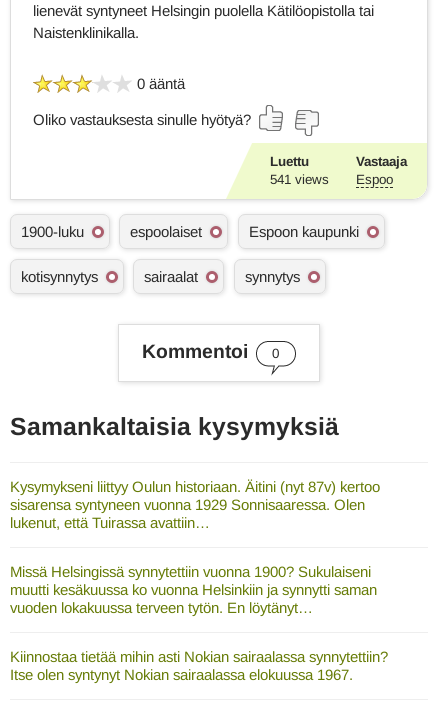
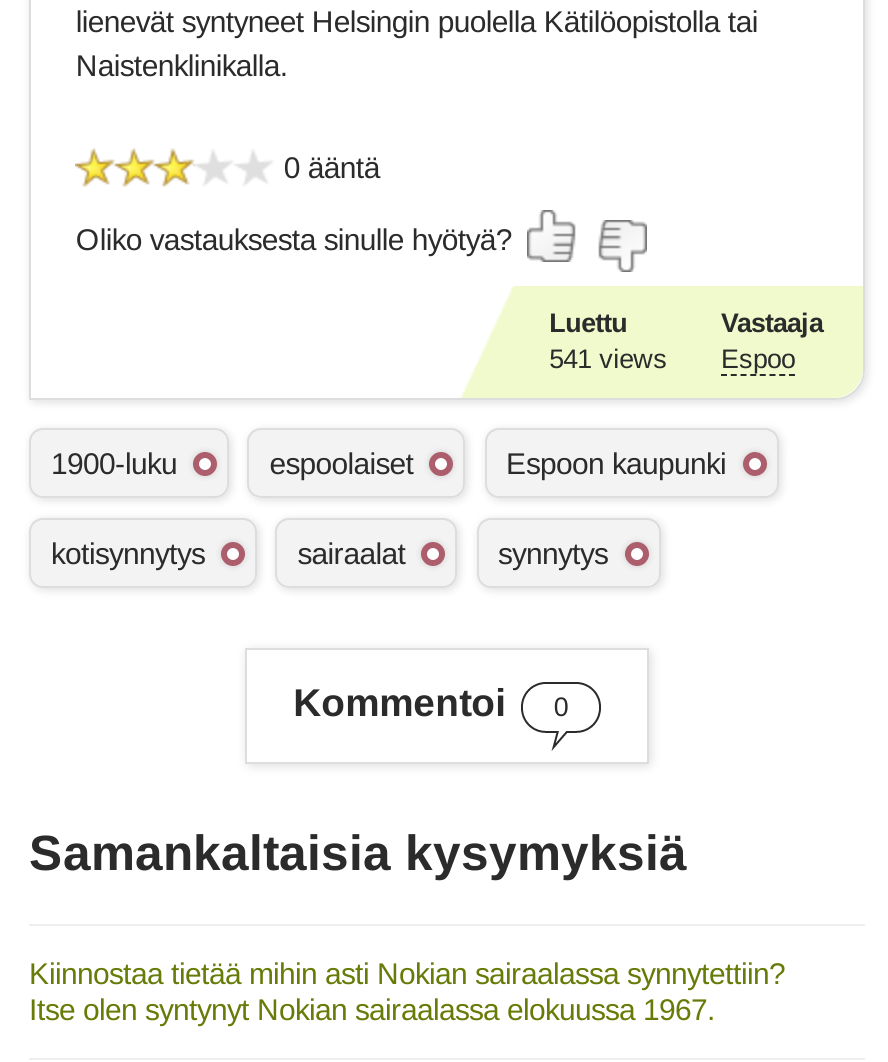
- Kysymykseni liittyy Oulun historiaan. Äitini (nyt 87v) kertoo
- sisarensa syntyneen vuonna 1929 Sonnisaaressa. Olen
- lukenut, että Tuirassa avattiin…
- Missä Helsingissä synnytettiin vuonna 1900? Sukulaiseni
- muutti kesäkuussa ko vuonna Helsinkiin ja synnytti saman
- vuoden lokakuussa terveen tytön. En löytänyt…
